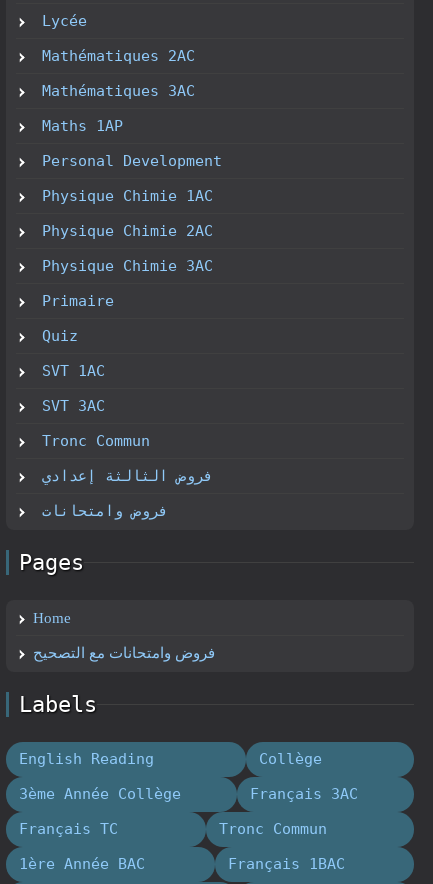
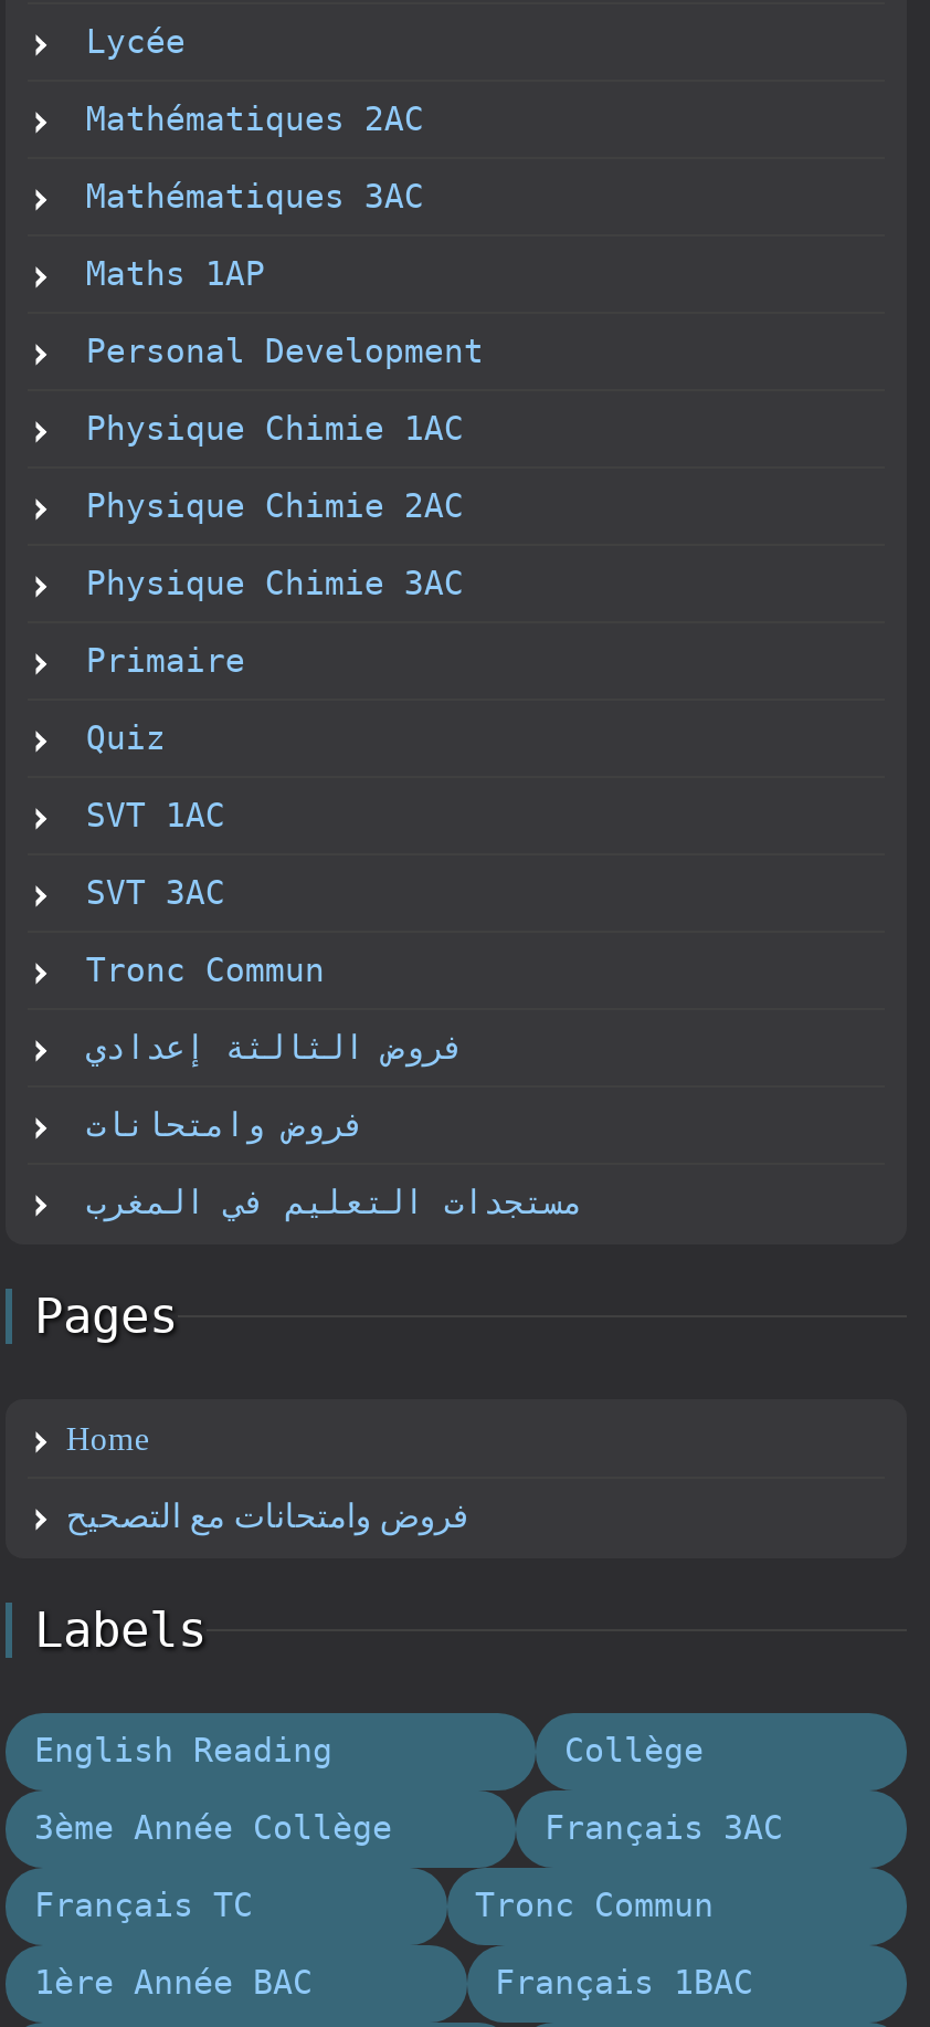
+ مستجدات التعليم في المغرب
